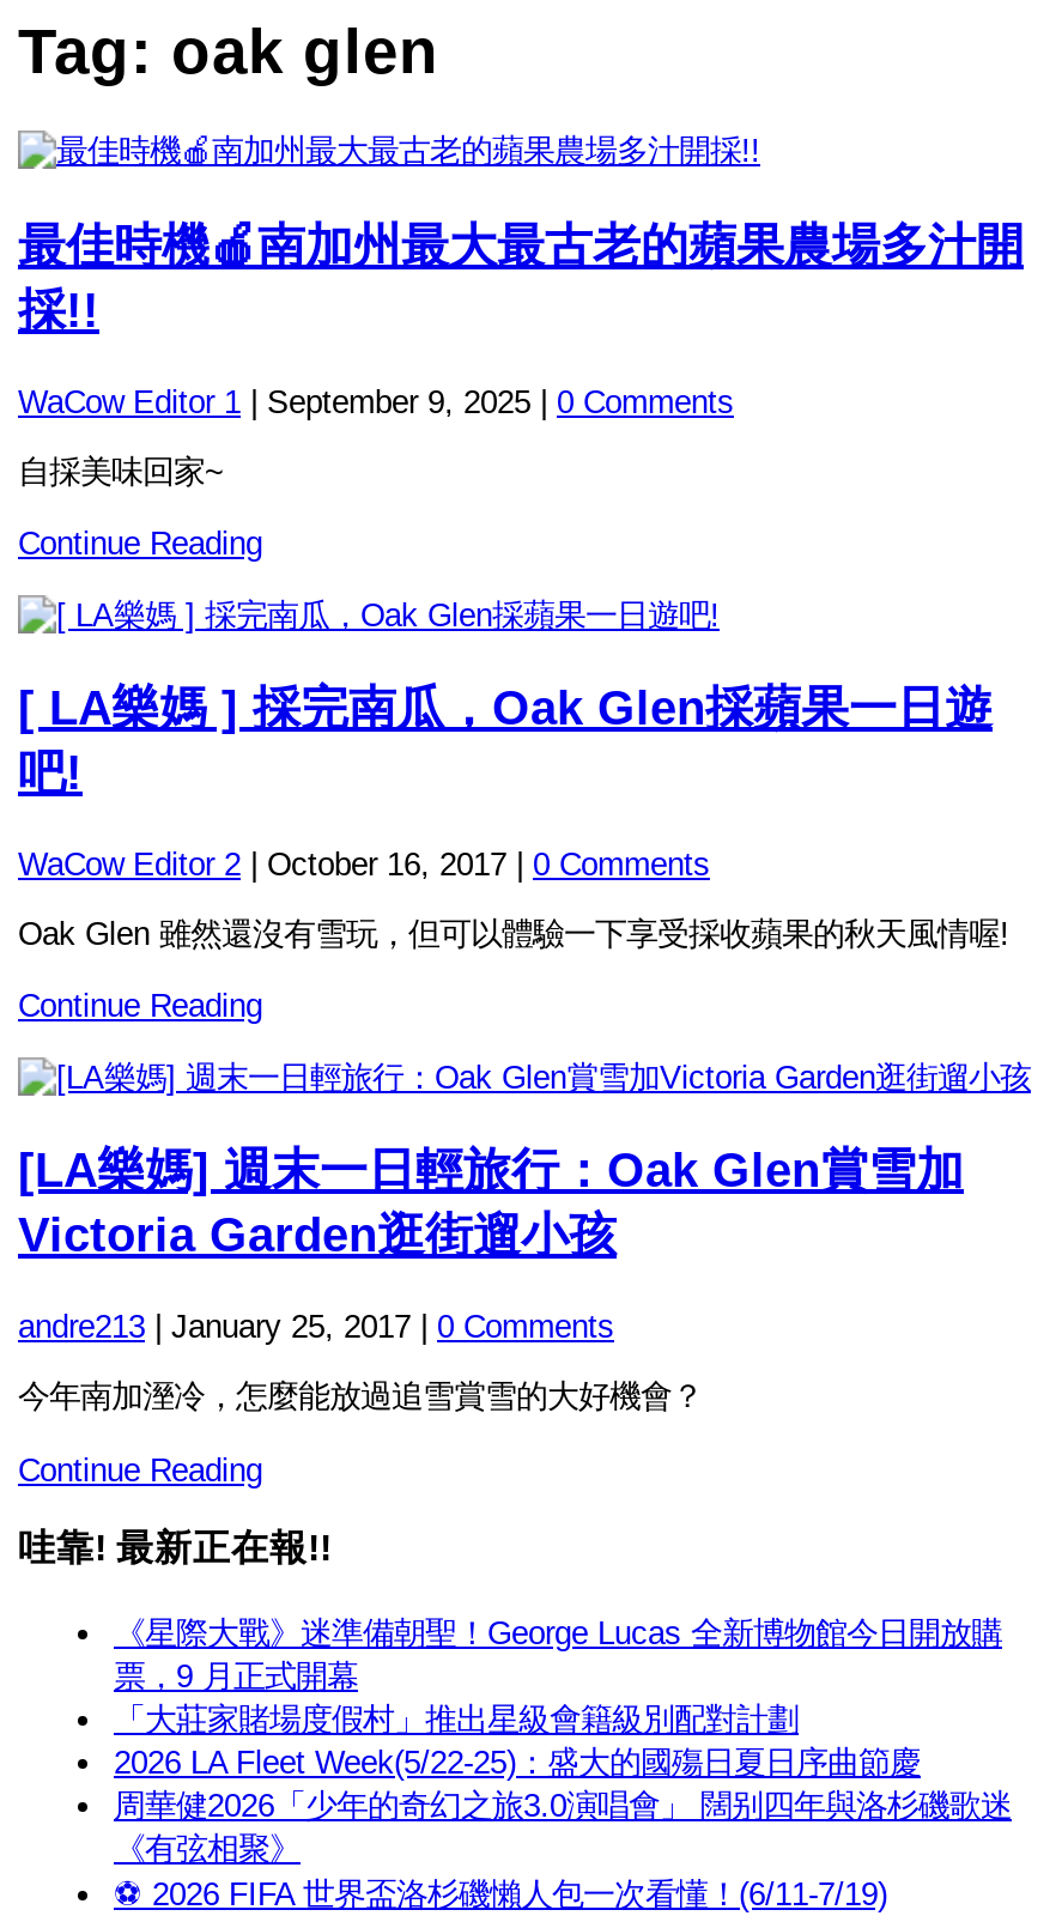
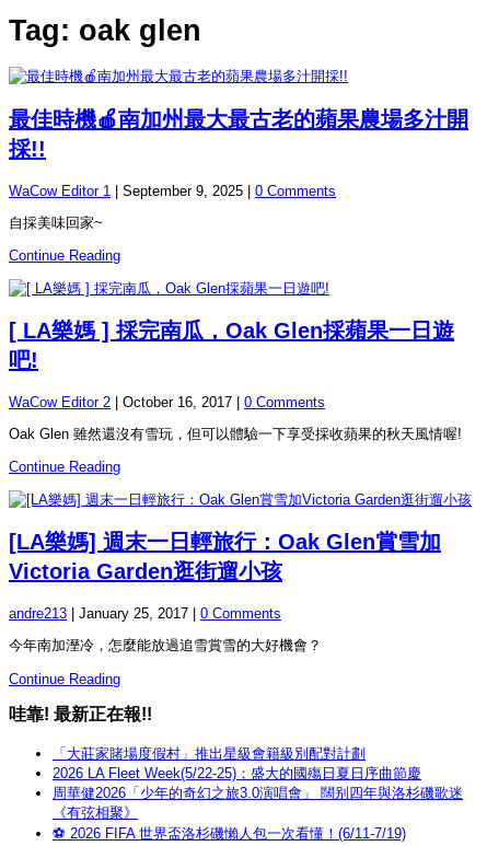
- 《星際大戰》迷準備朝聖！George Lucas 全新博物館今日開放購
- 票，9 月正式開幕
